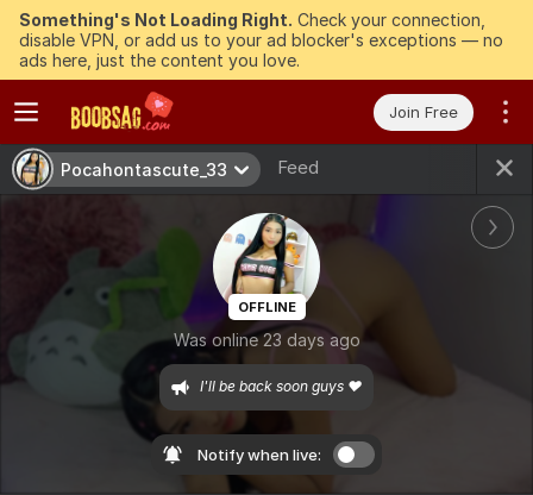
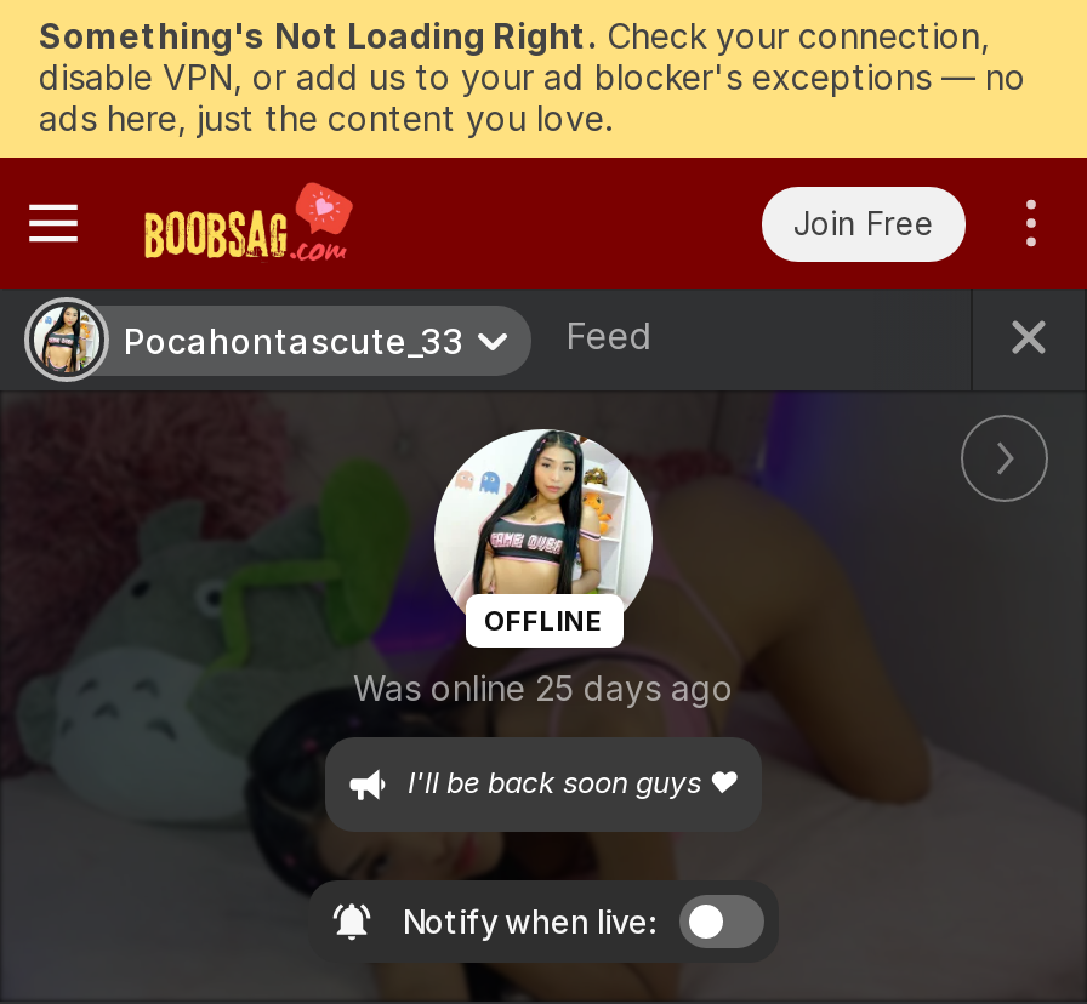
- Was online 23 days ago
+ Was online 25 days ago
